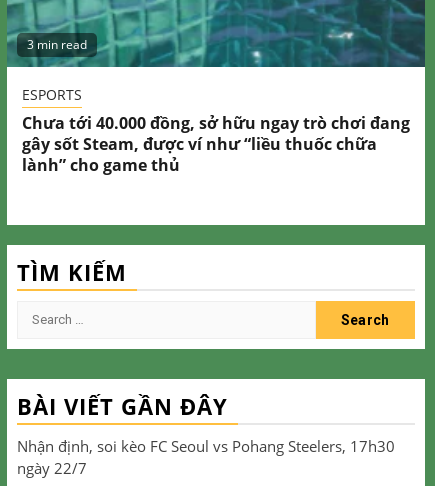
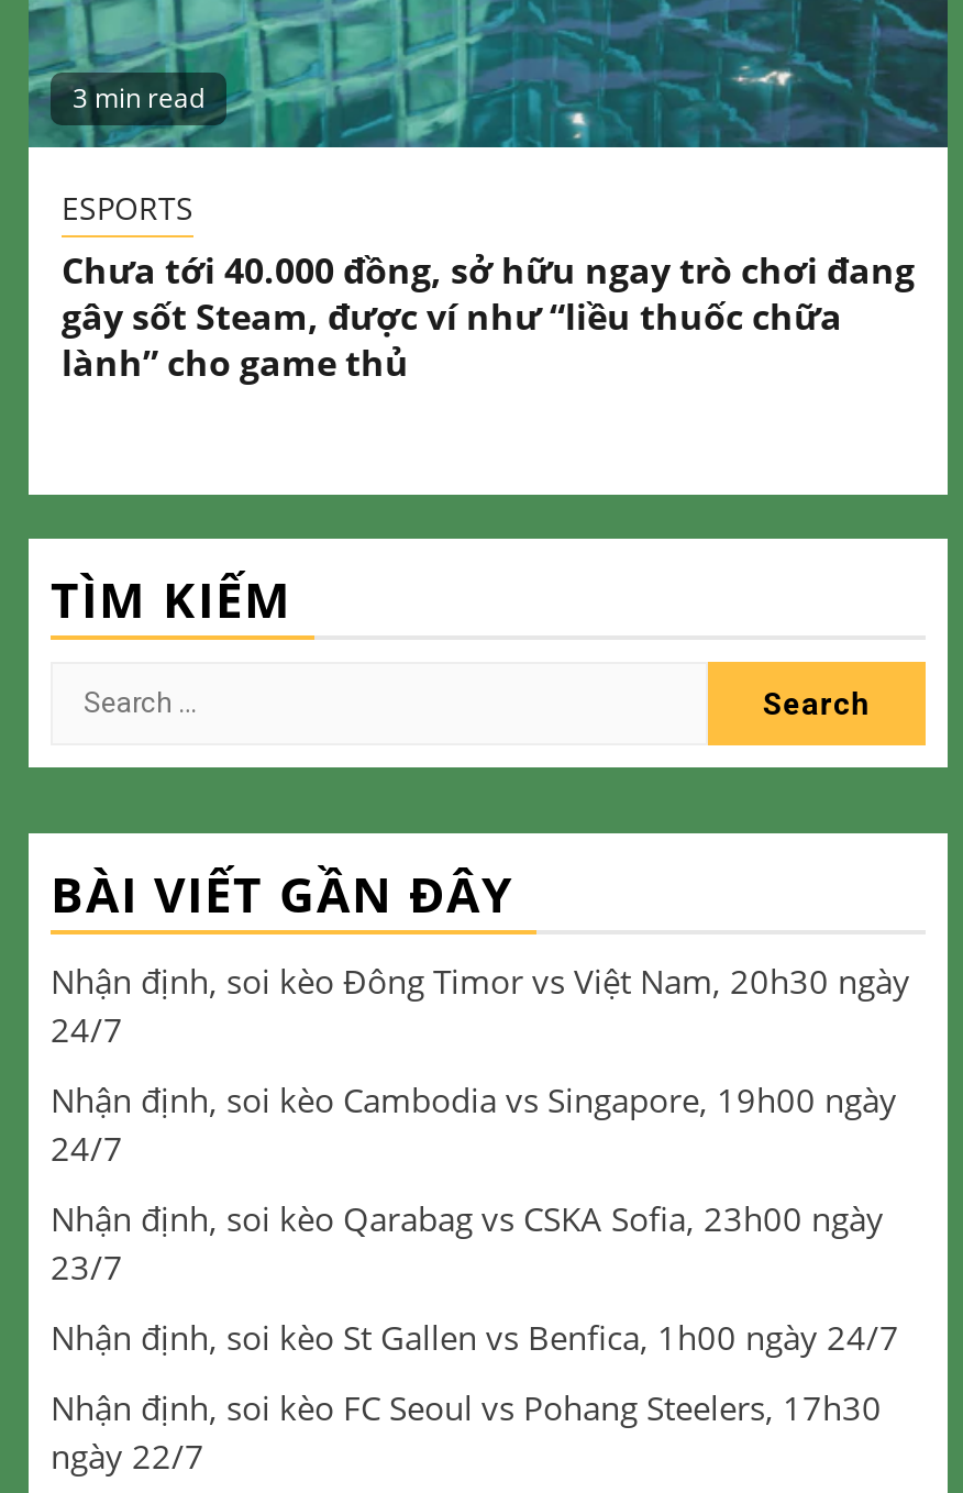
+ Nhận định, soi kèo Đông Timor vs Việt Nam, 20h30 ngày
+ 24/7
+ Nhận định, soi kèo Cambodia vs Singapore, 19h00 ngày
+ 24/7
+ Nhận định, soi kèo Qarabag vs CSKA Sofia, 23h00 ngày
+ 23/7
+ Nhận định, soi kèo St Gallen vs Benfica, 1h00 ngày 24/7
